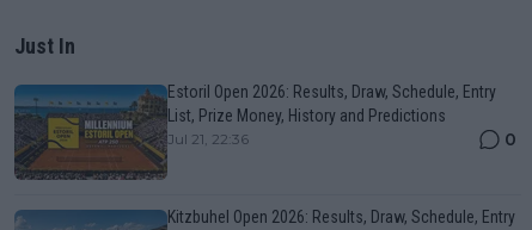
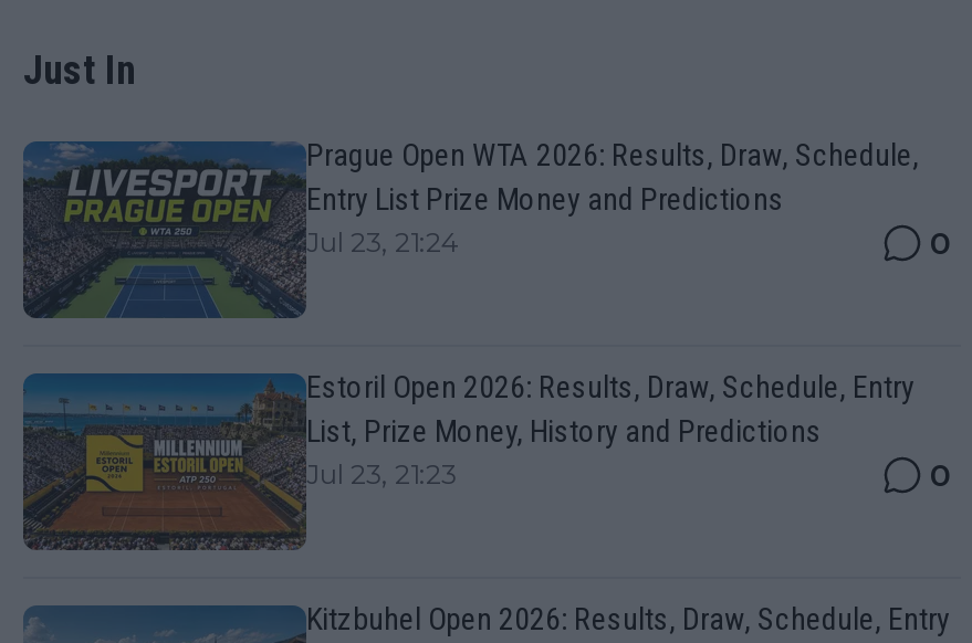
+ [image]
+ Prague Open WTA 2026: Results, Draw, Schedule,
+ Entry List Prize Money and Predictions
+ Jul 23, 21:24
+ 0

- Jul 21, 22:36
+ Jul 23, 21:23
